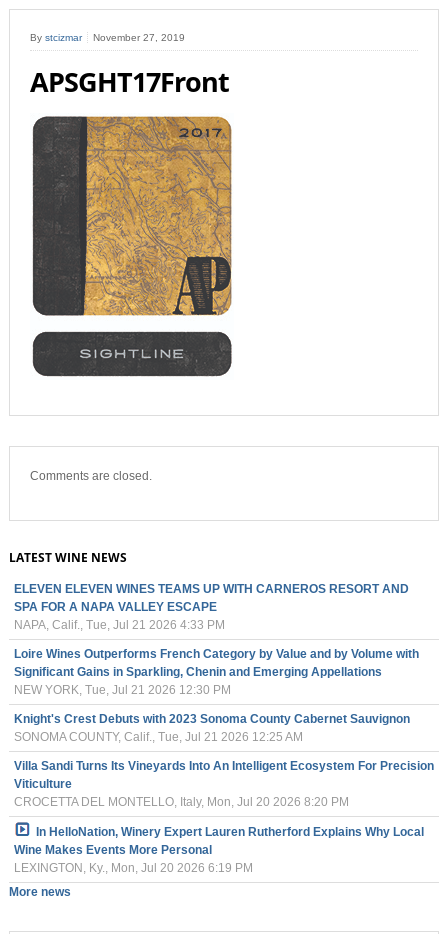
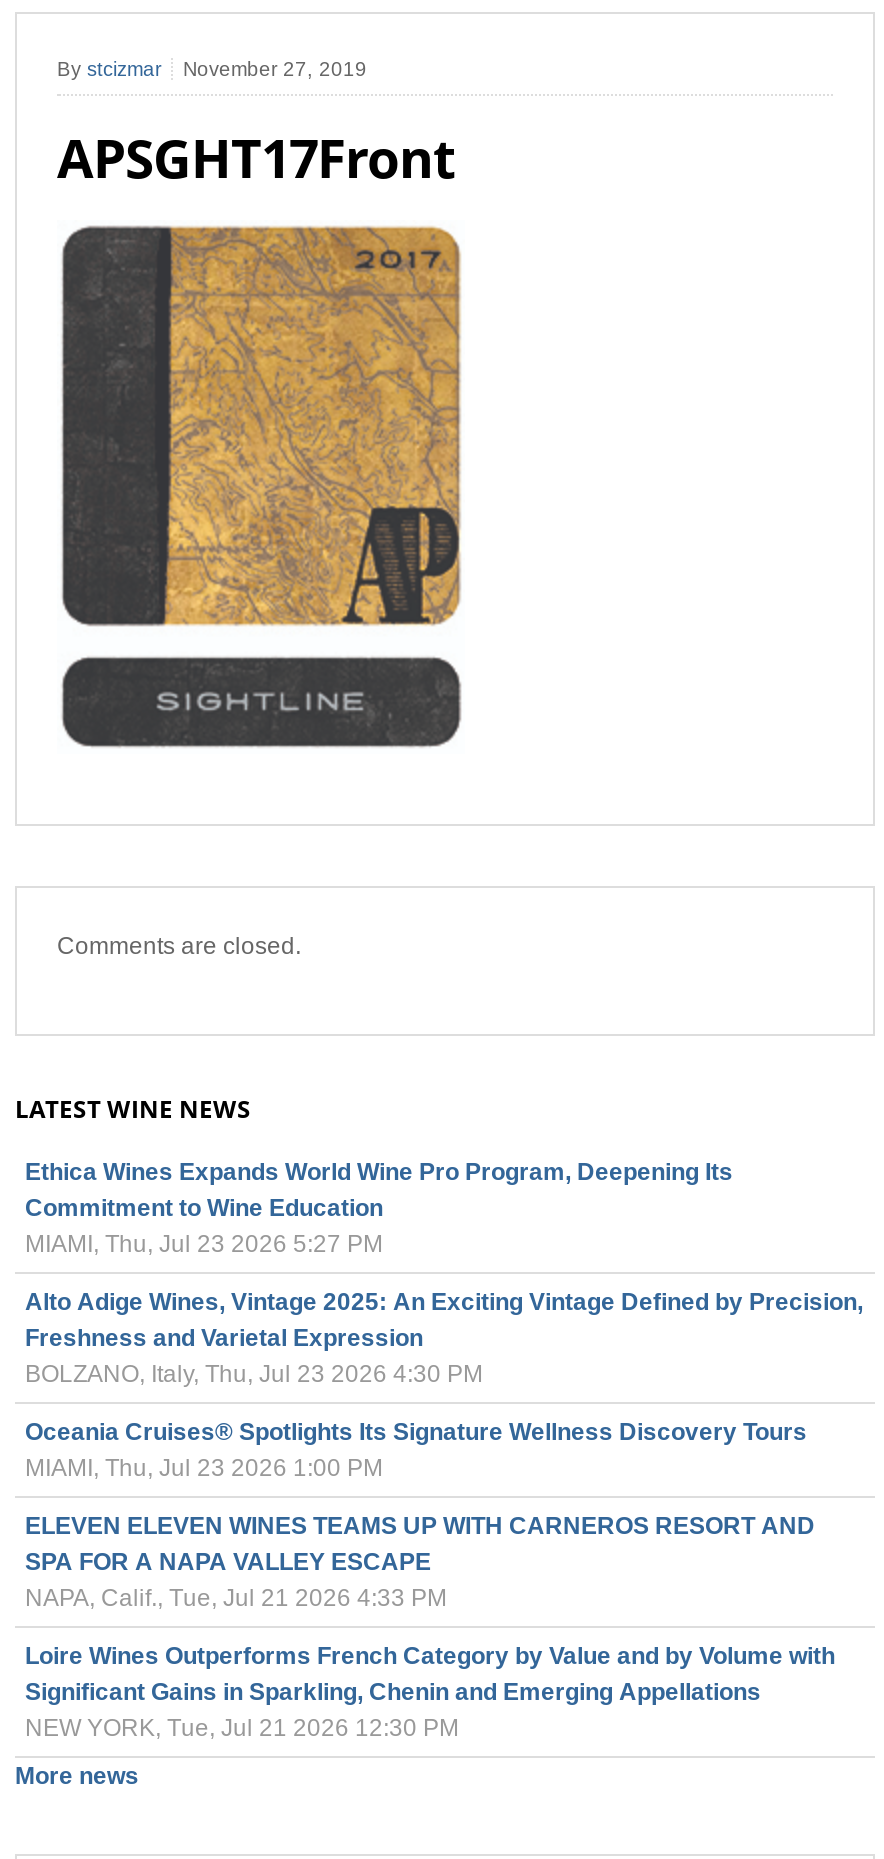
+ Ethica Wines Expands World Wine Pro Program, Deepening Its
+ Commitment to Wine Education
+ MIAMI, Thu, Jul 23 2026 5:27 PM
+ Alto Adige Wines, Vintage 2025: An Exciting Vintage Defined by Precision,
+ Freshness and Varietal Expression
+ BOLZANO, Italy, Thu, Jul 23 2026 4:30 PM
+ Oceania Cruises® Spotlights Its Signature Wellness Discovery Tours
+ MIAMI, Thu, Jul 23 2026 1:00 PM

moved down: ELEVEN ELEVEN WINES TEAMS UP WITH CARNEROS RESORT AND | SPA FOR A NAPA VALLEY ESCAPE | NAPA, Calif., Tue, Jul 21 2026 4:33 PM | Loire Wines Outperforms French Category by Value and by Volume with | Significant Gains in Sparkling, Chenin and Emerging Appellations | NEW YORK, Tue, Jul 21 2026 12:30 PM

- Knight's Crest Debuts with 2023 Sonoma County Cabernet Sauvignon
- SONOMA COUNTY, Calif., Tue, Jul 21 2026 12:25 AM
- Villa Sandi Turns Its Vineyards Into An Intelligent Ecosystem For Precision
- Viticulture
- CROCETTA DEL MONTELLO, Italy, Mon, Jul 20 2026 8:20 PM
- In HelloNation, Winery Expert Lauren Rutherford Explains Why Local
- Wine Makes Events More Personal
- LEXINGTON, Ky., Mon, Jul 20 2026 6:19 PM
